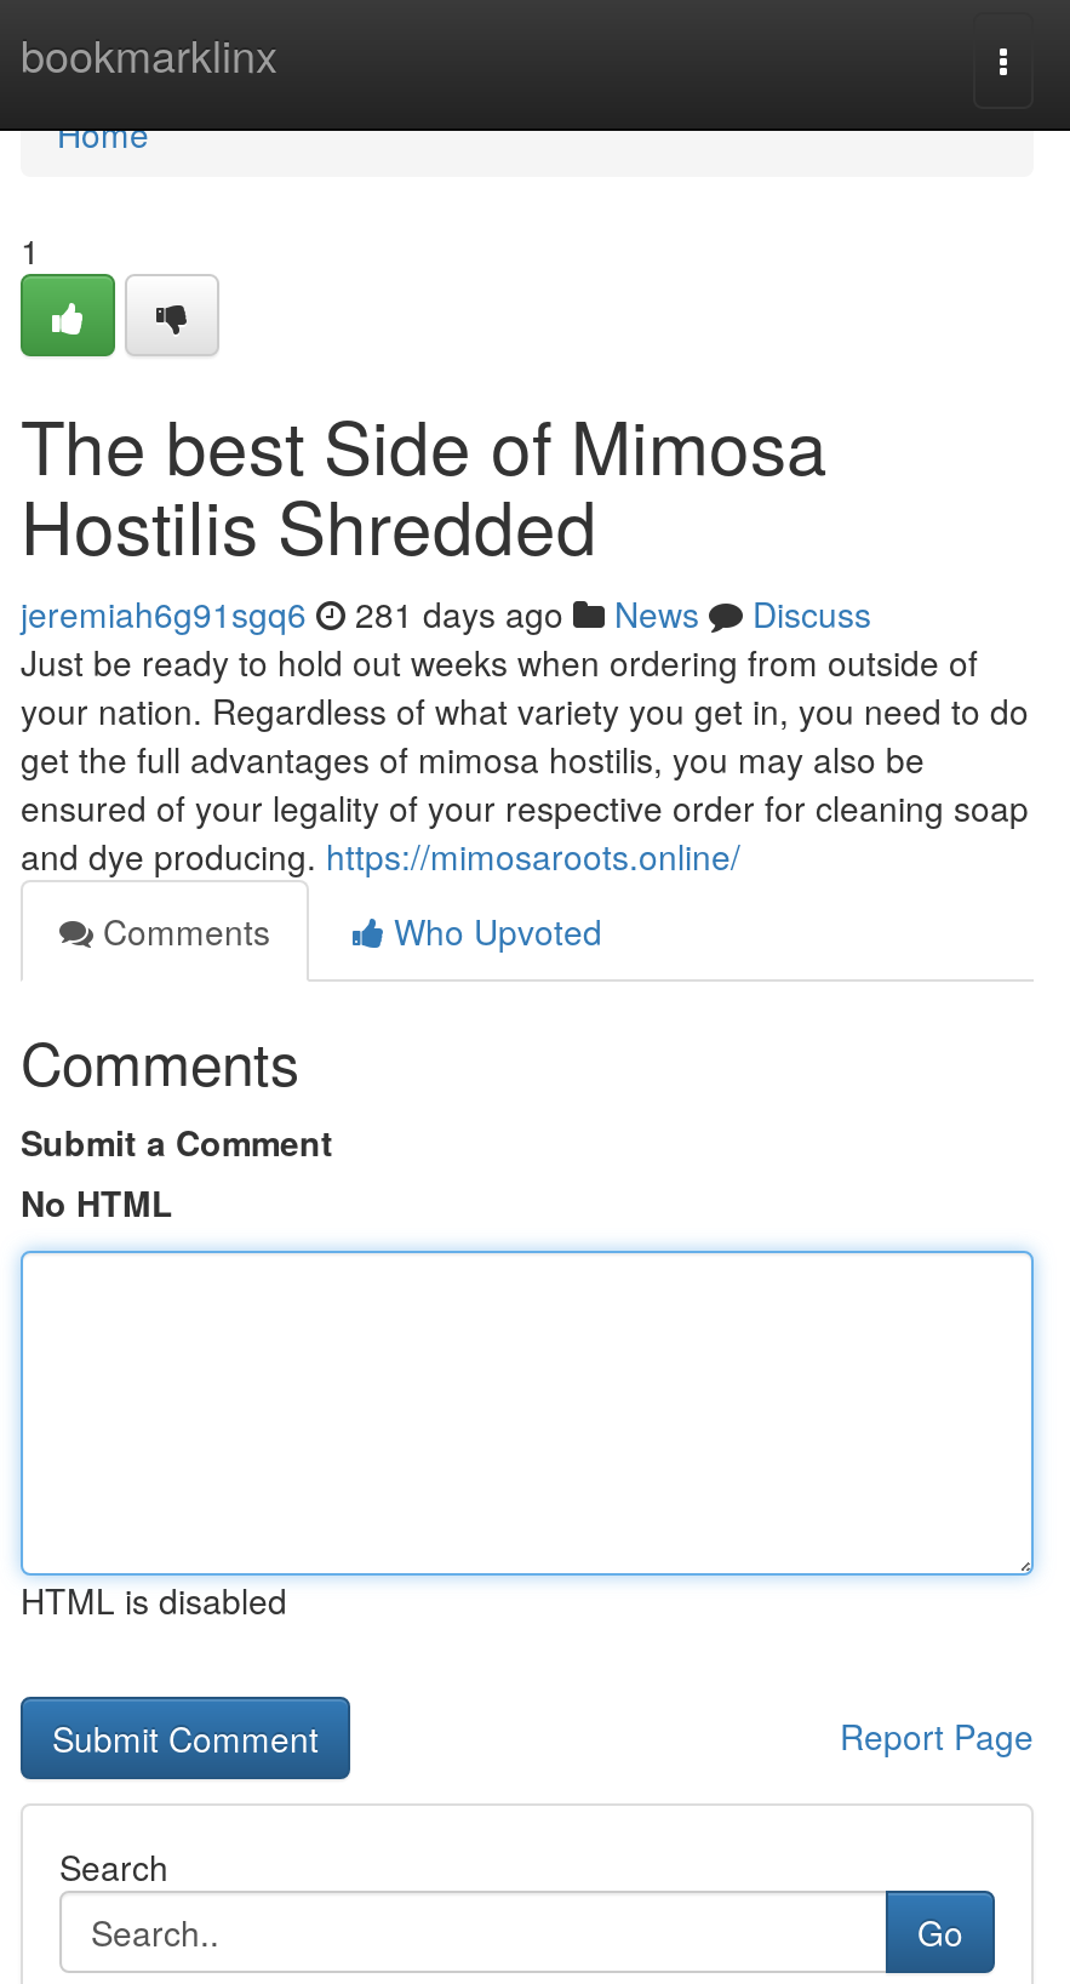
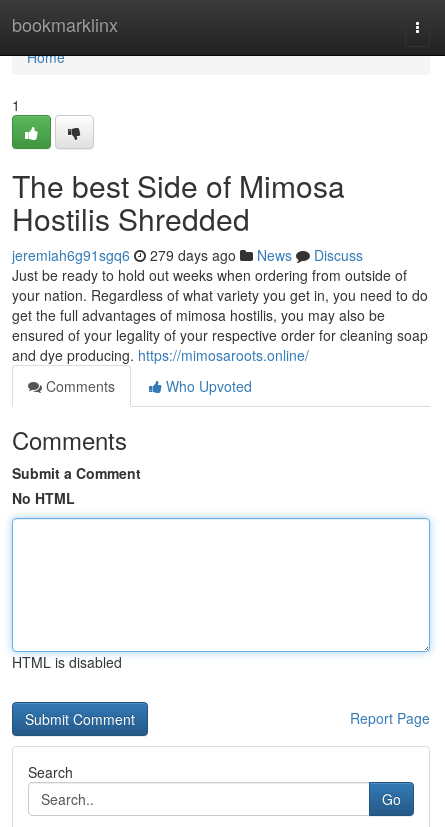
- jeremiah6g91sgq6 281 days ago News Discuss
+ jeremiah6g91sgq6 279 days ago News Discuss
